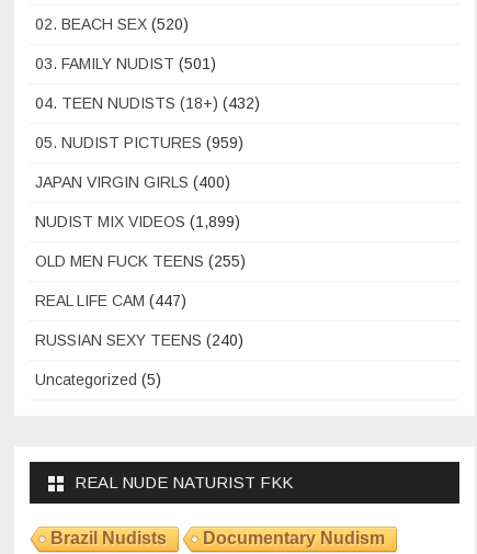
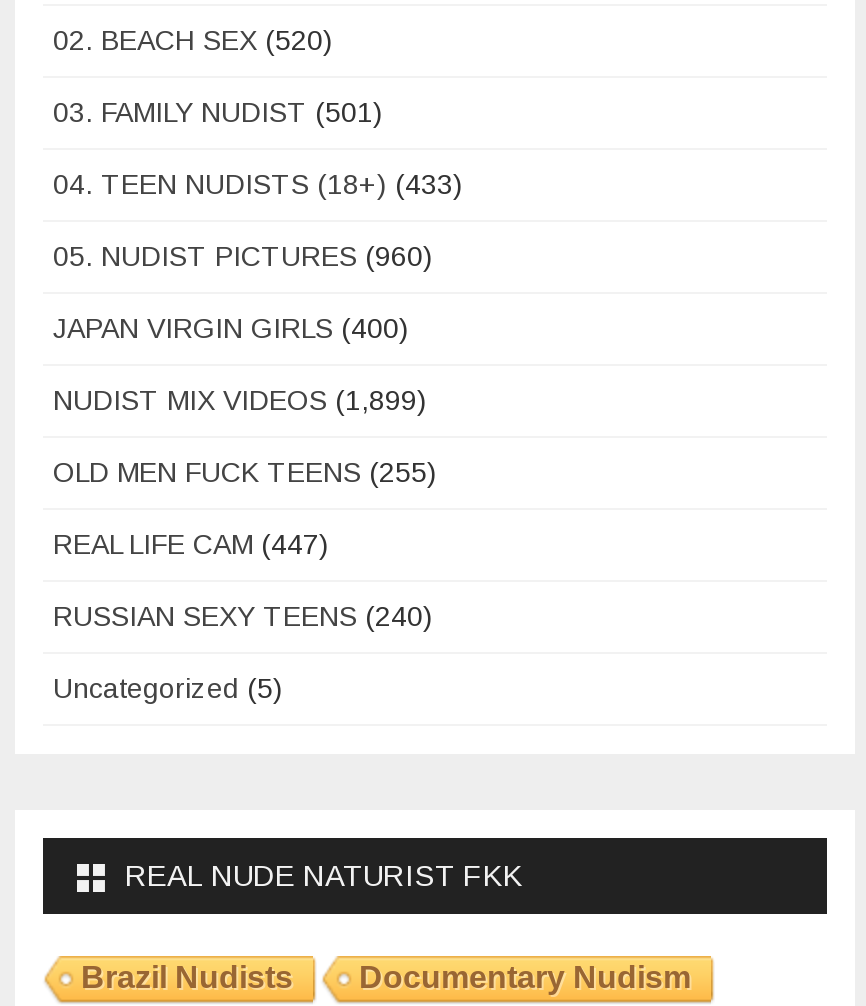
- 04. TEEN NUDISTS (18+) (432)
+ 04. TEEN NUDISTS (18+) (433)

- 05. NUDIST PICTURES (959)
+ 05. NUDIST PICTURES (960)
